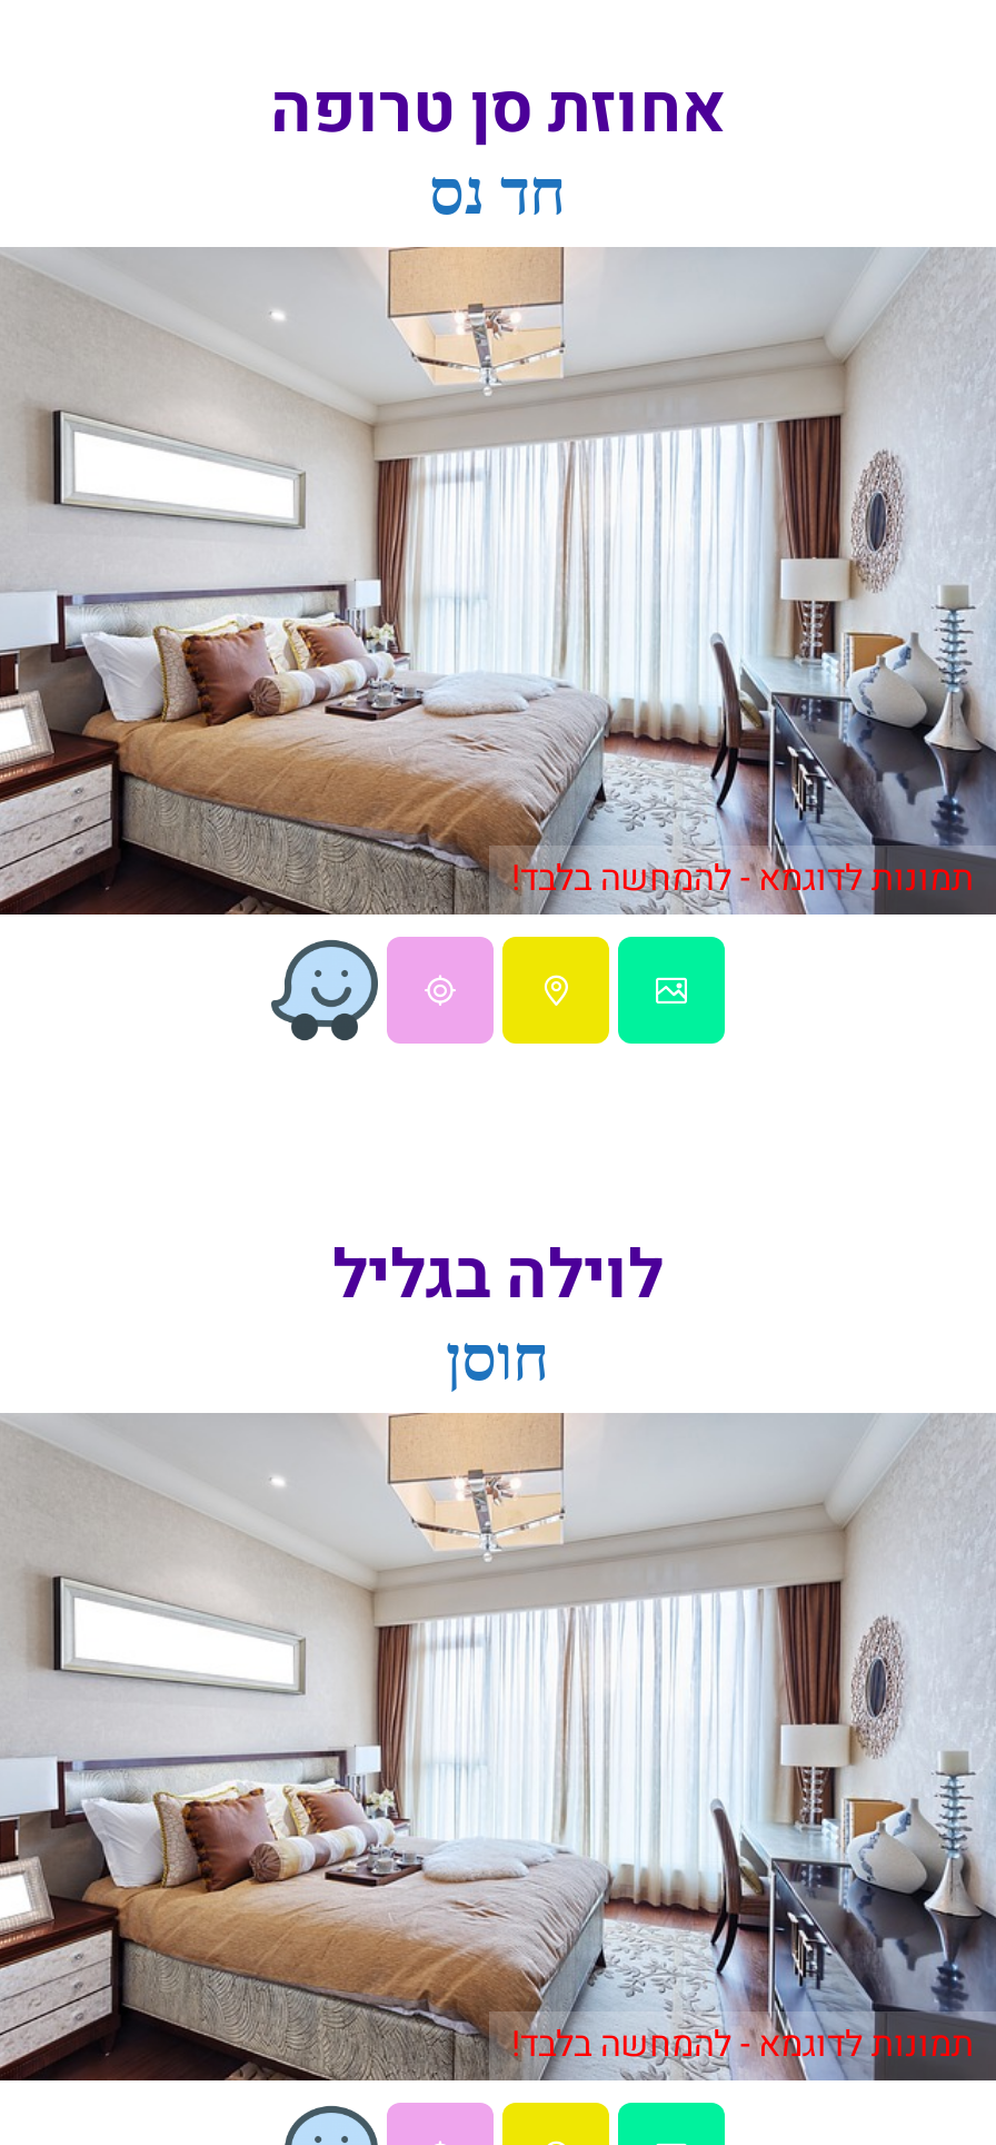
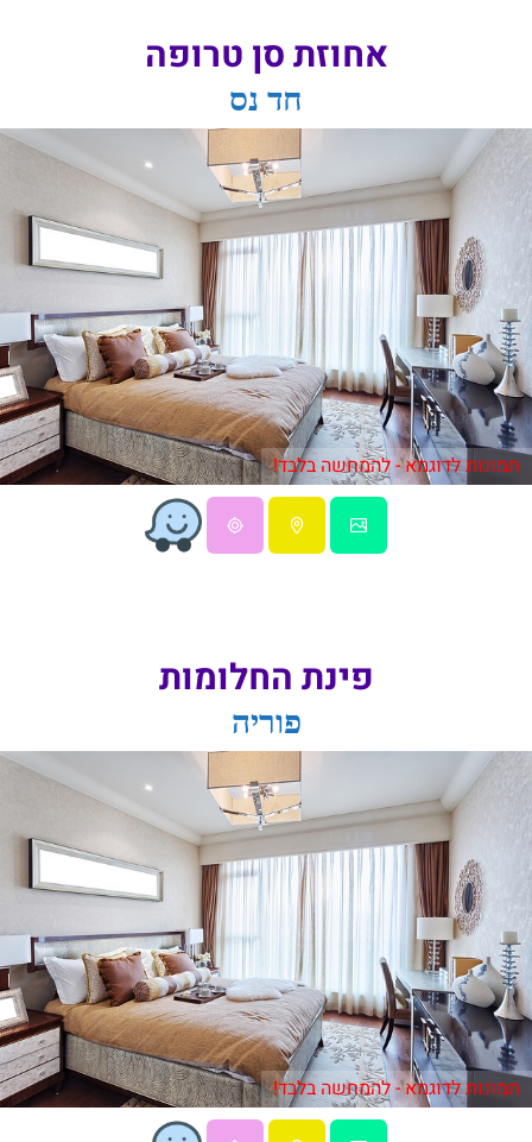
- לוילה בגליל
- חוסן
+ פינת החלומות
+ פוריה
